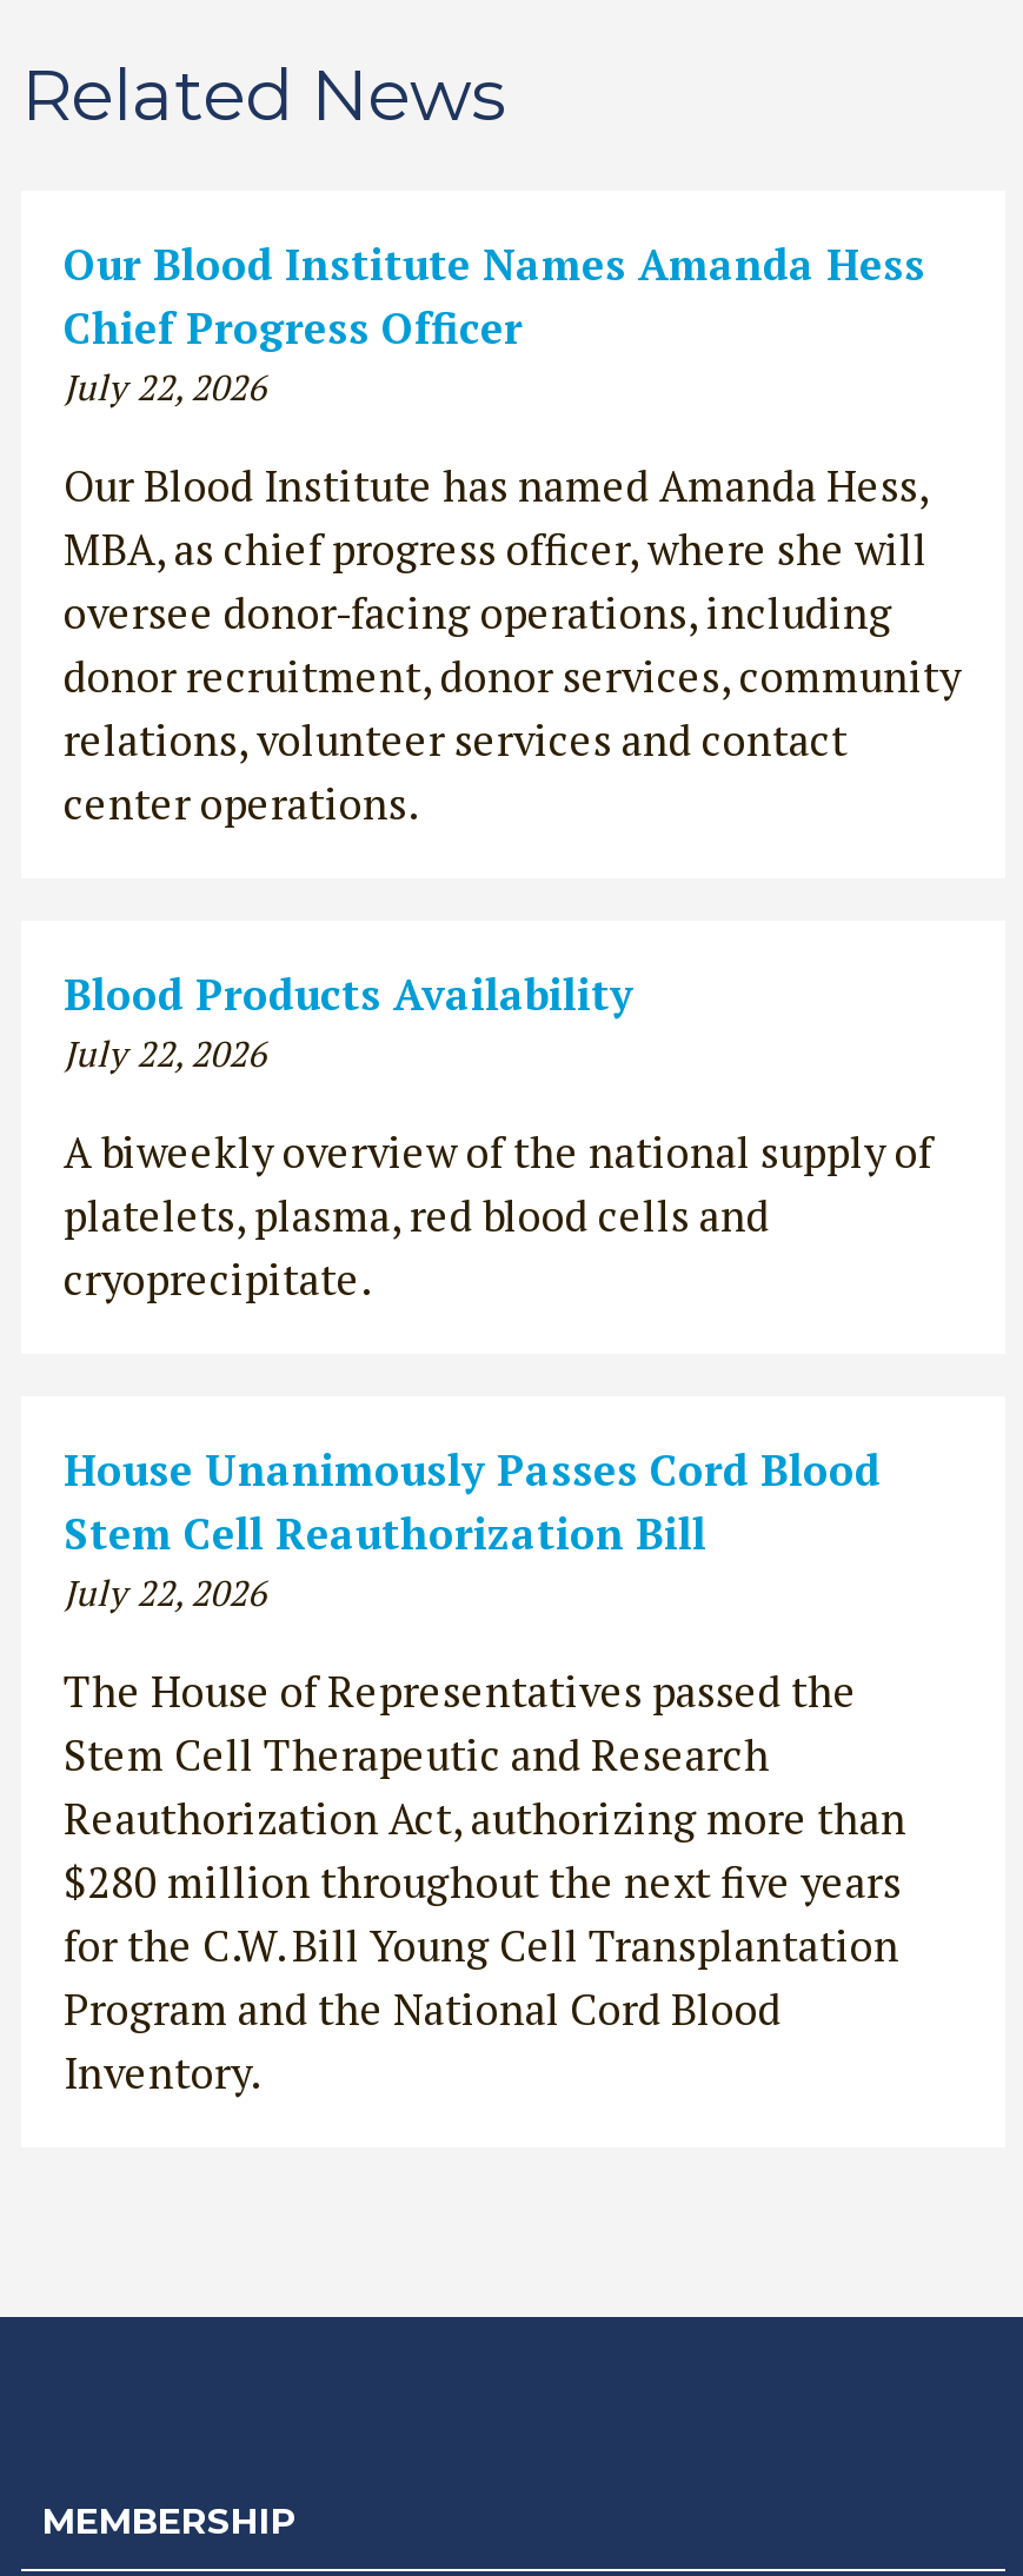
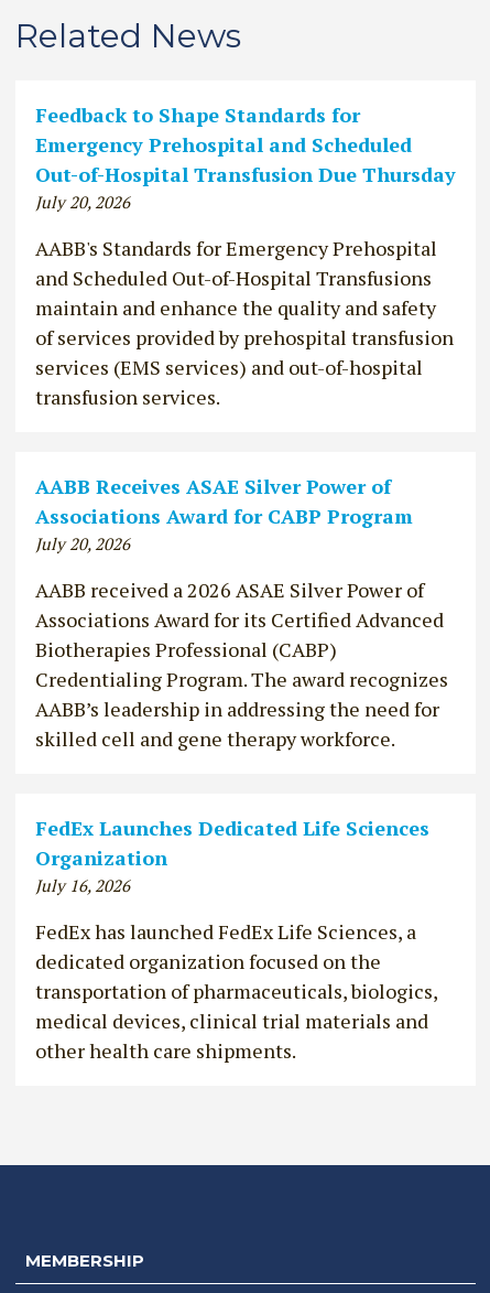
- Our Blood Institute Names Amanda Hess
- Chief Progress Officer
- July 22, 2026
+ Feedback to Shape Standards for
+ Emergency Prehospital and Scheduled
+ Out-of-Hospital Transfusion Due Thursday
+ July 20, 2026

- Our Blood Institute has named Amanda Hess,
- MBA, as chief progress officer, where she will
- oversee donor-facing operations, including
- donor recruitment, donor services, community
- relations, volunteer services and contact
- center operations.
+ AABB's Standards for Emergency Prehospital
+ and Scheduled Out-of-Hospital Transfusions
+ maintain and enhance the quality and safety
+ of services provided by prehospital transfusion
+ services (EMS services) and out-of-hospital
+ transfusion services.

- Blood Products Availability
- July 22, 2026
+ AABB Receives ASAE Silver Power of
+ Associations Award for CABP Program
+ July 20, 2026

- A biweekly overview of the national supply of
- platelets, plasma, red blood cells and
- cryoprecipitate.
+ AABB received a 2026 ASAE Silver Power of
+ Associations Award for its Certified Advanced
+ Biotherapies Professional (CABP)
+ Credentialing Program. The award recognizes
+ AABB’s leadership in addressing the need for
+ skilled cell and gene therapy workforce.

- House Unanimously Passes Cord Blood
- Stem Cell Reauthorization Bill
- July 22, 2026
+ FedEx Launches Dedicated Life Sciences
+ Organization
+ July 16, 2026

- The House of Representatives passed the
- Stem Cell Therapeutic and Research
- Reauthorization Act, authorizing more than
- $280 million throughout the next five years
- for the C.W. Bill Young Cell Transplantation
- Program and the National Cord Blood
- Inventory.
+ FedEx has launched FedEx Life Sciences, a
+ dedicated organization focused on the
+ transportation of pharmaceuticals, biologics,
+ medical devices, clinical trial materials and
+ other health care shipments.
